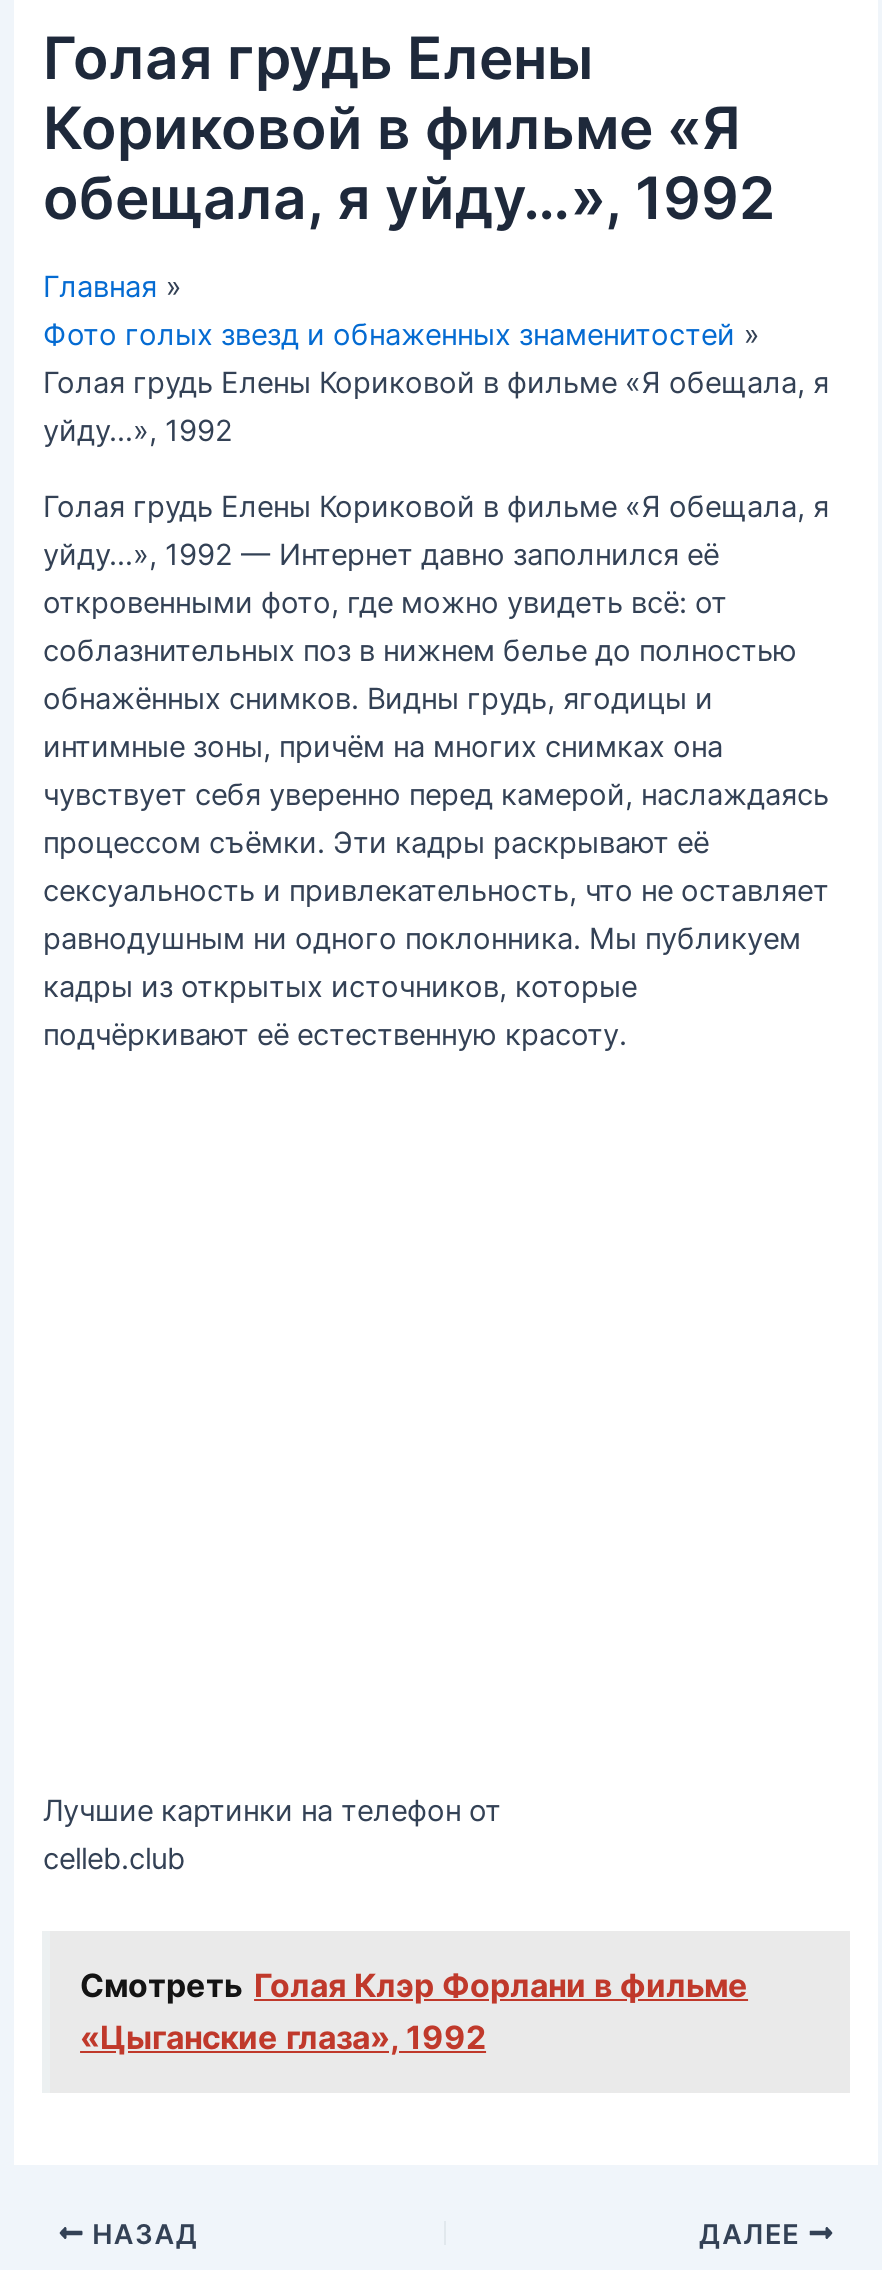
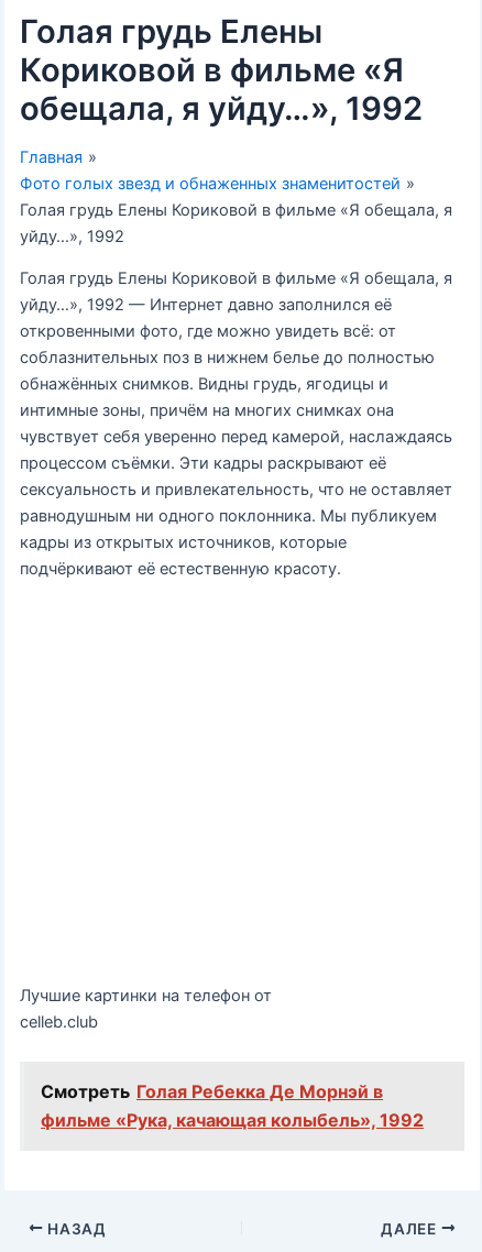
- Смотреть Голая Клэр Форлани в фильме
- «Цыганские глаза», 1992
+ Смотреть Голая Ребекка Де Морнэй в
+ фильме «Рука, качающая колыбель», 1992
